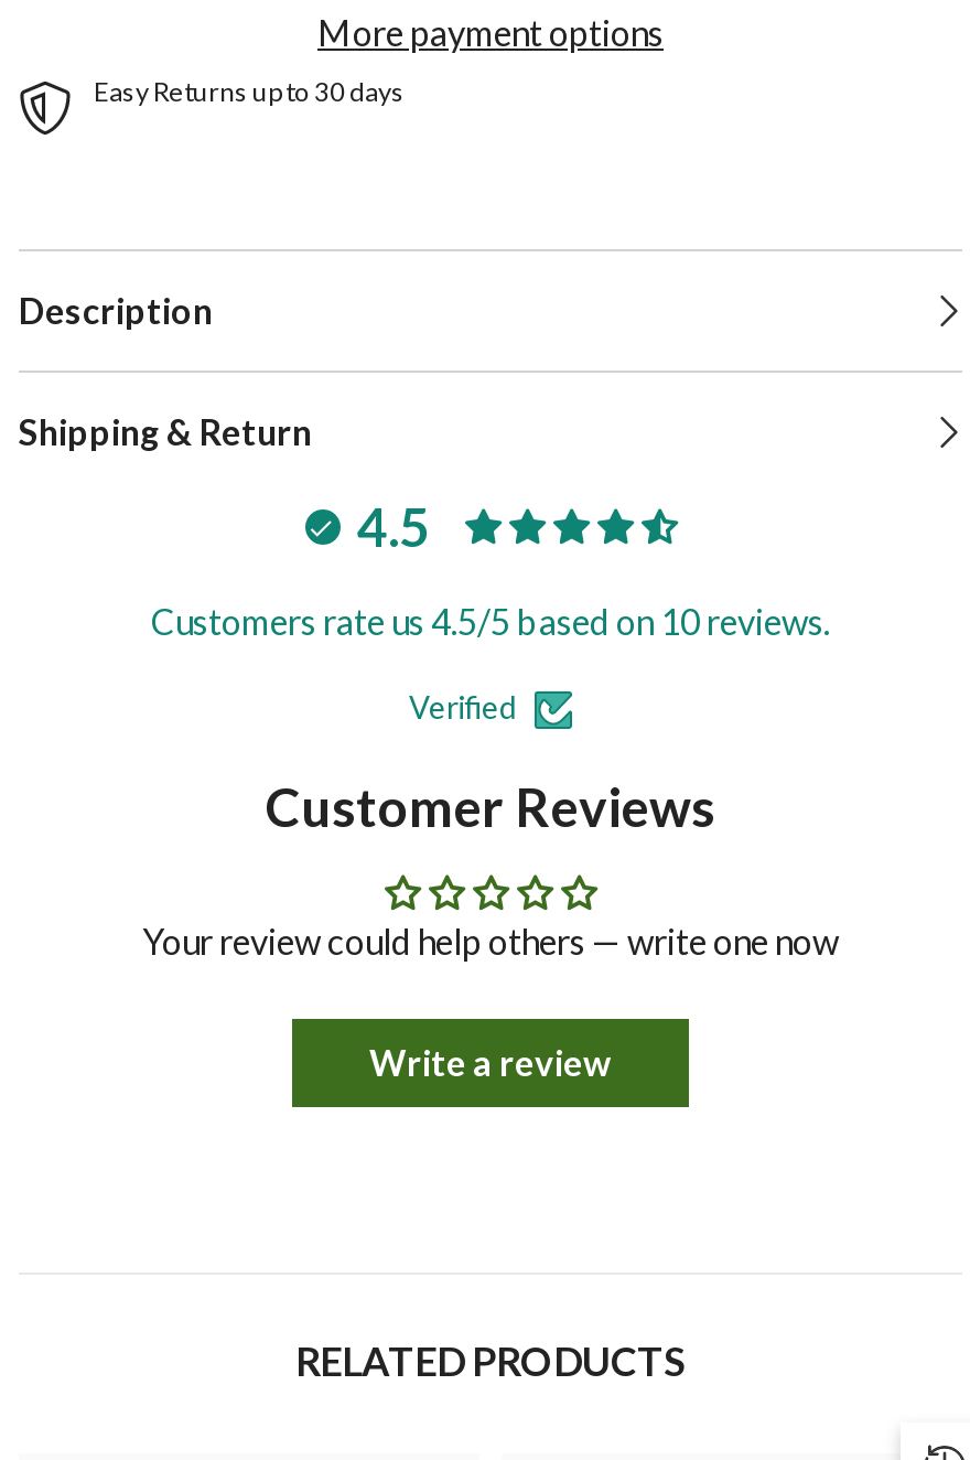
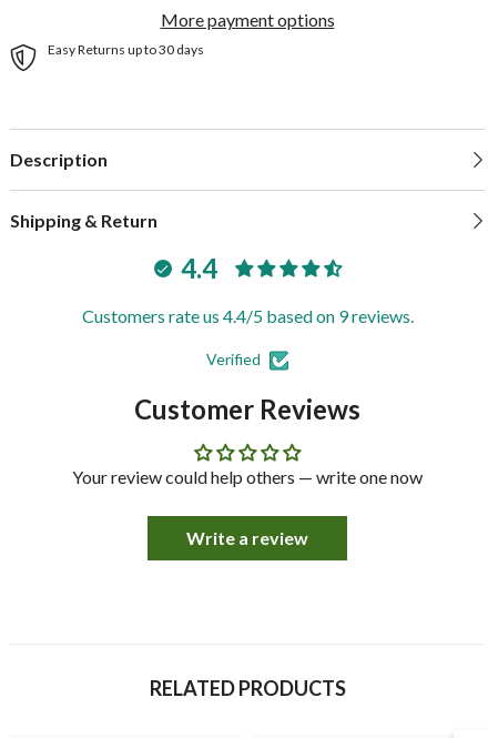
- 4.5
+ 4.4

- Customers rate us 4.5/5 based on 10 reviews.
+ Customers rate us 4.4/5 based on 9 reviews.
